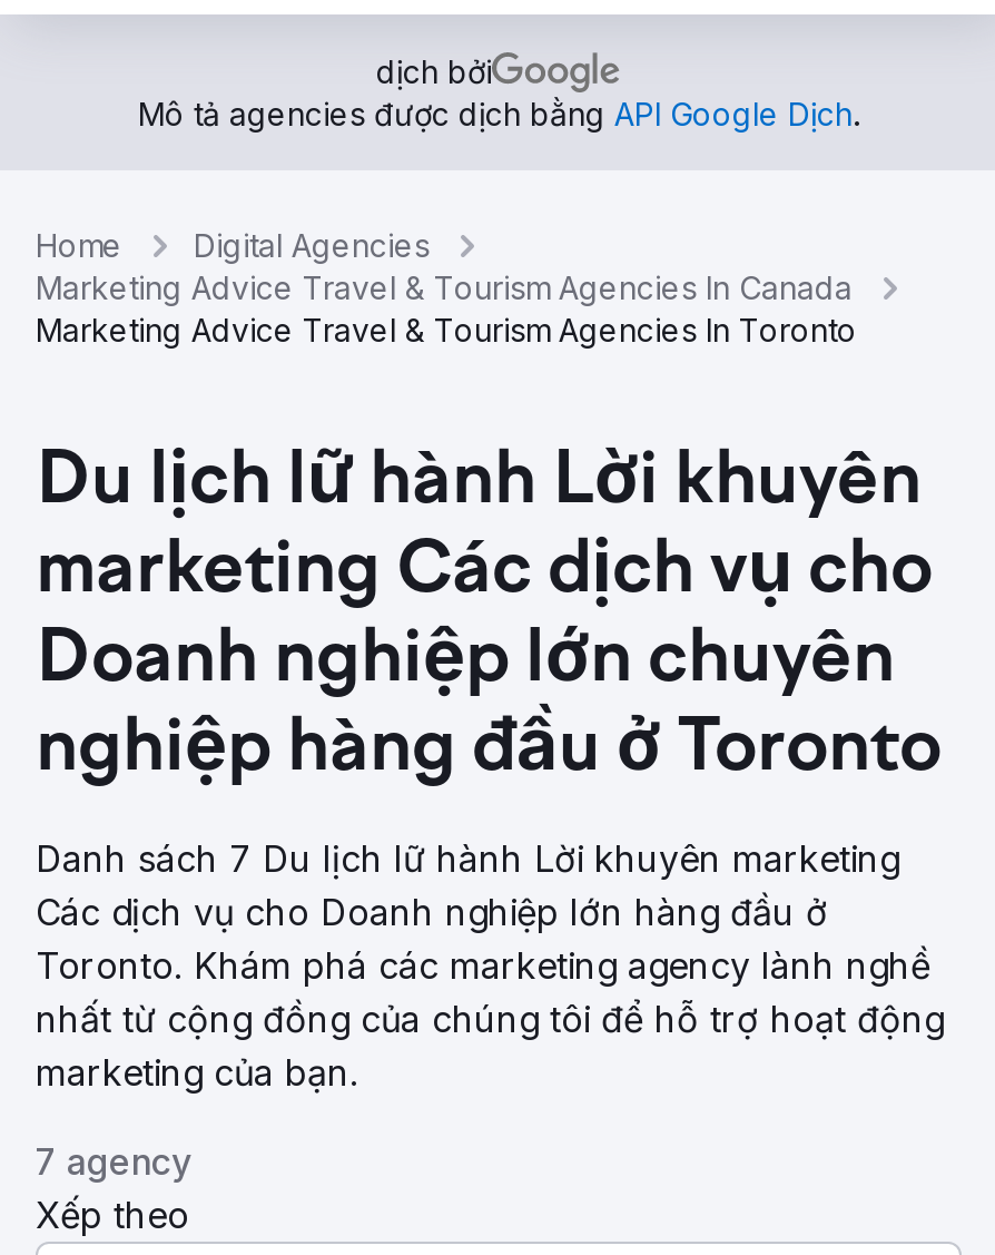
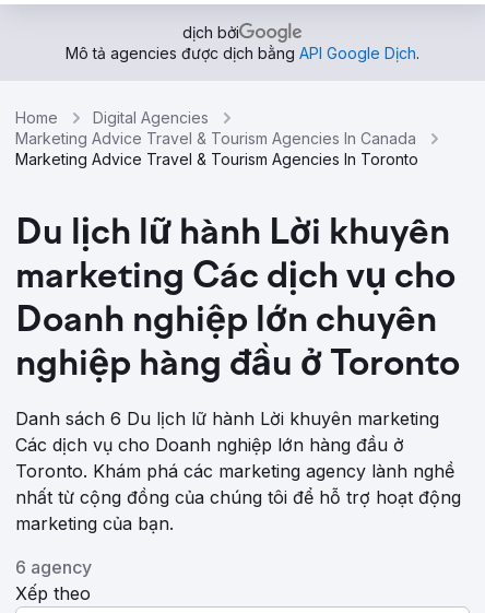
- Danh sách 7 Du lịch lữ hành Lời khuyên marketing
+ Danh sách 6 Du lịch lữ hành Lời khuyên marketing

- 7 agency
+ 6 agency
